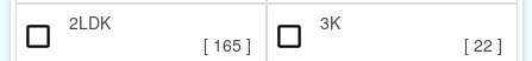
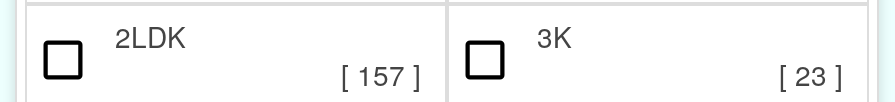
- [165]
+ [157]

- [22]
+ [23]
